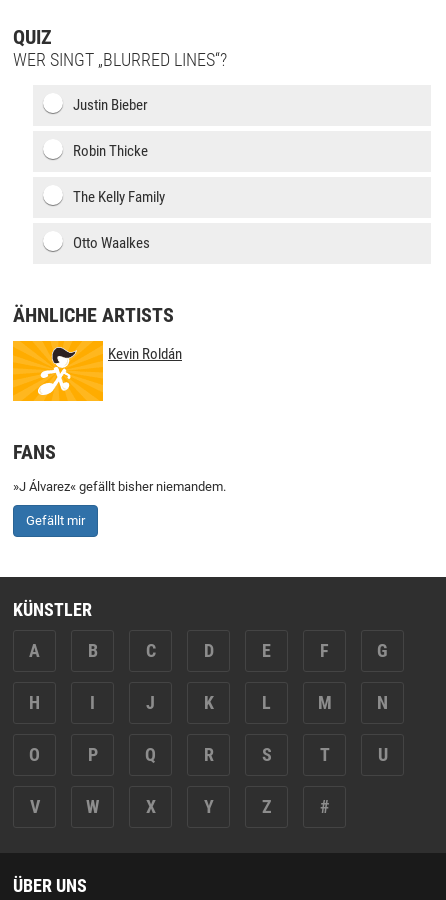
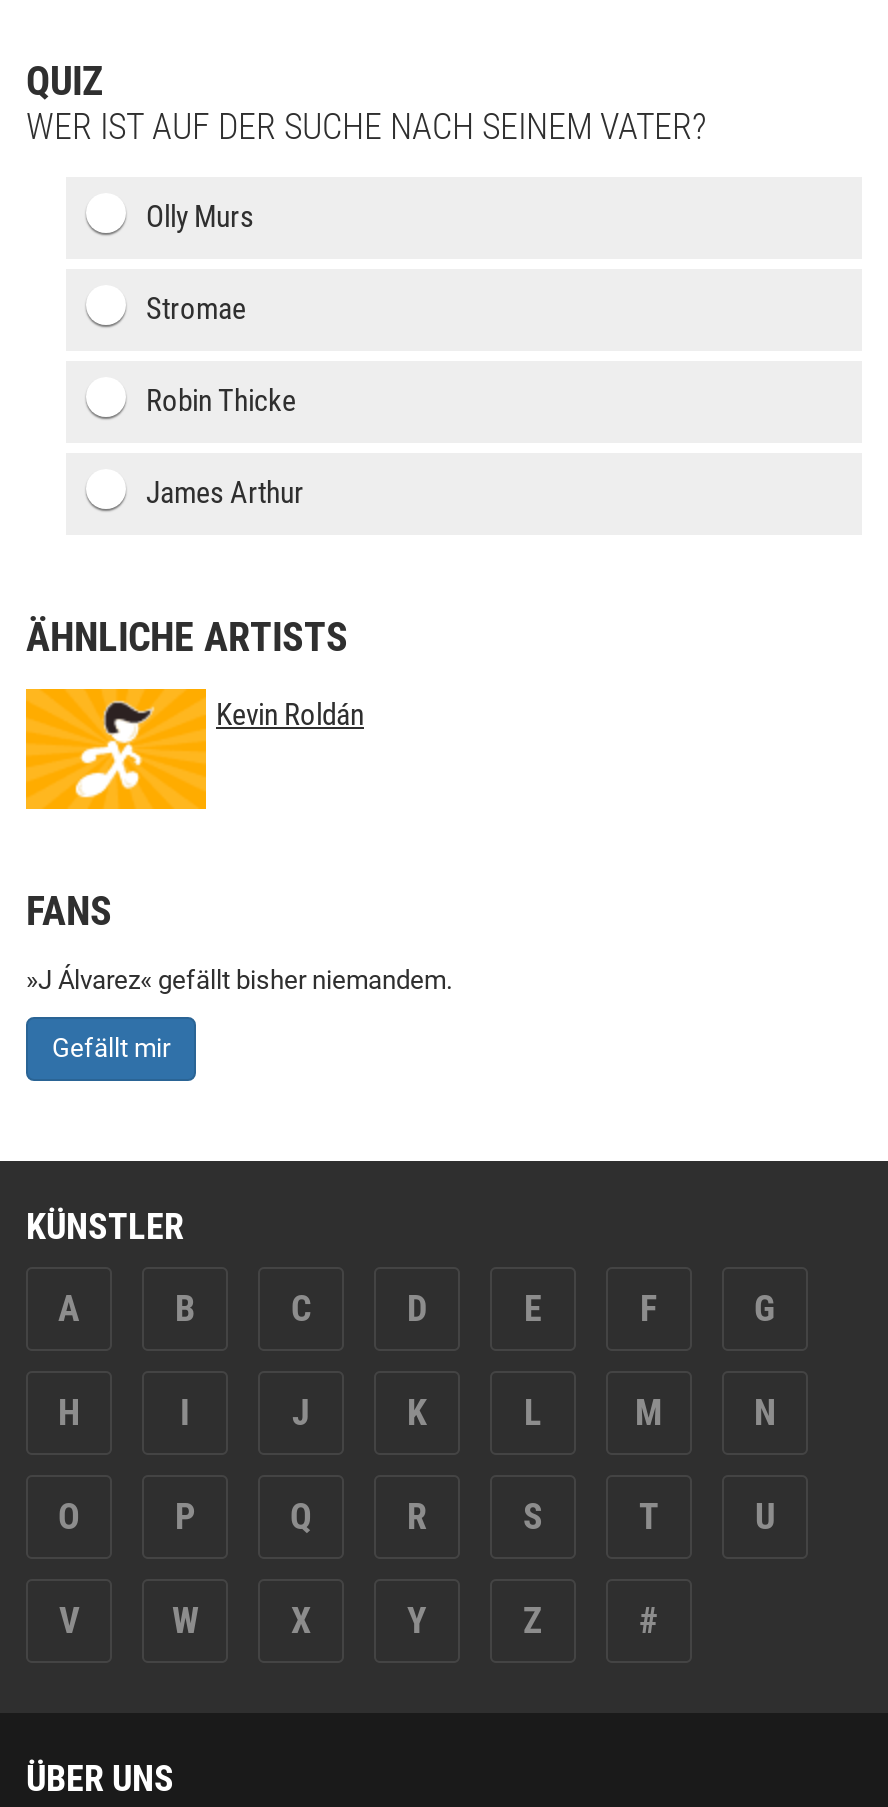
- WER SINGT „BLURRED LINES“?
- Justin Bieber
+ WER IST AUF DER SUCHE NACH SEINEM VATER?
+ Olly Murs
+ Stromae

moved down: Robin Thicke

- The Kelly Family
- Otto Waalkes
+ James Arthur
